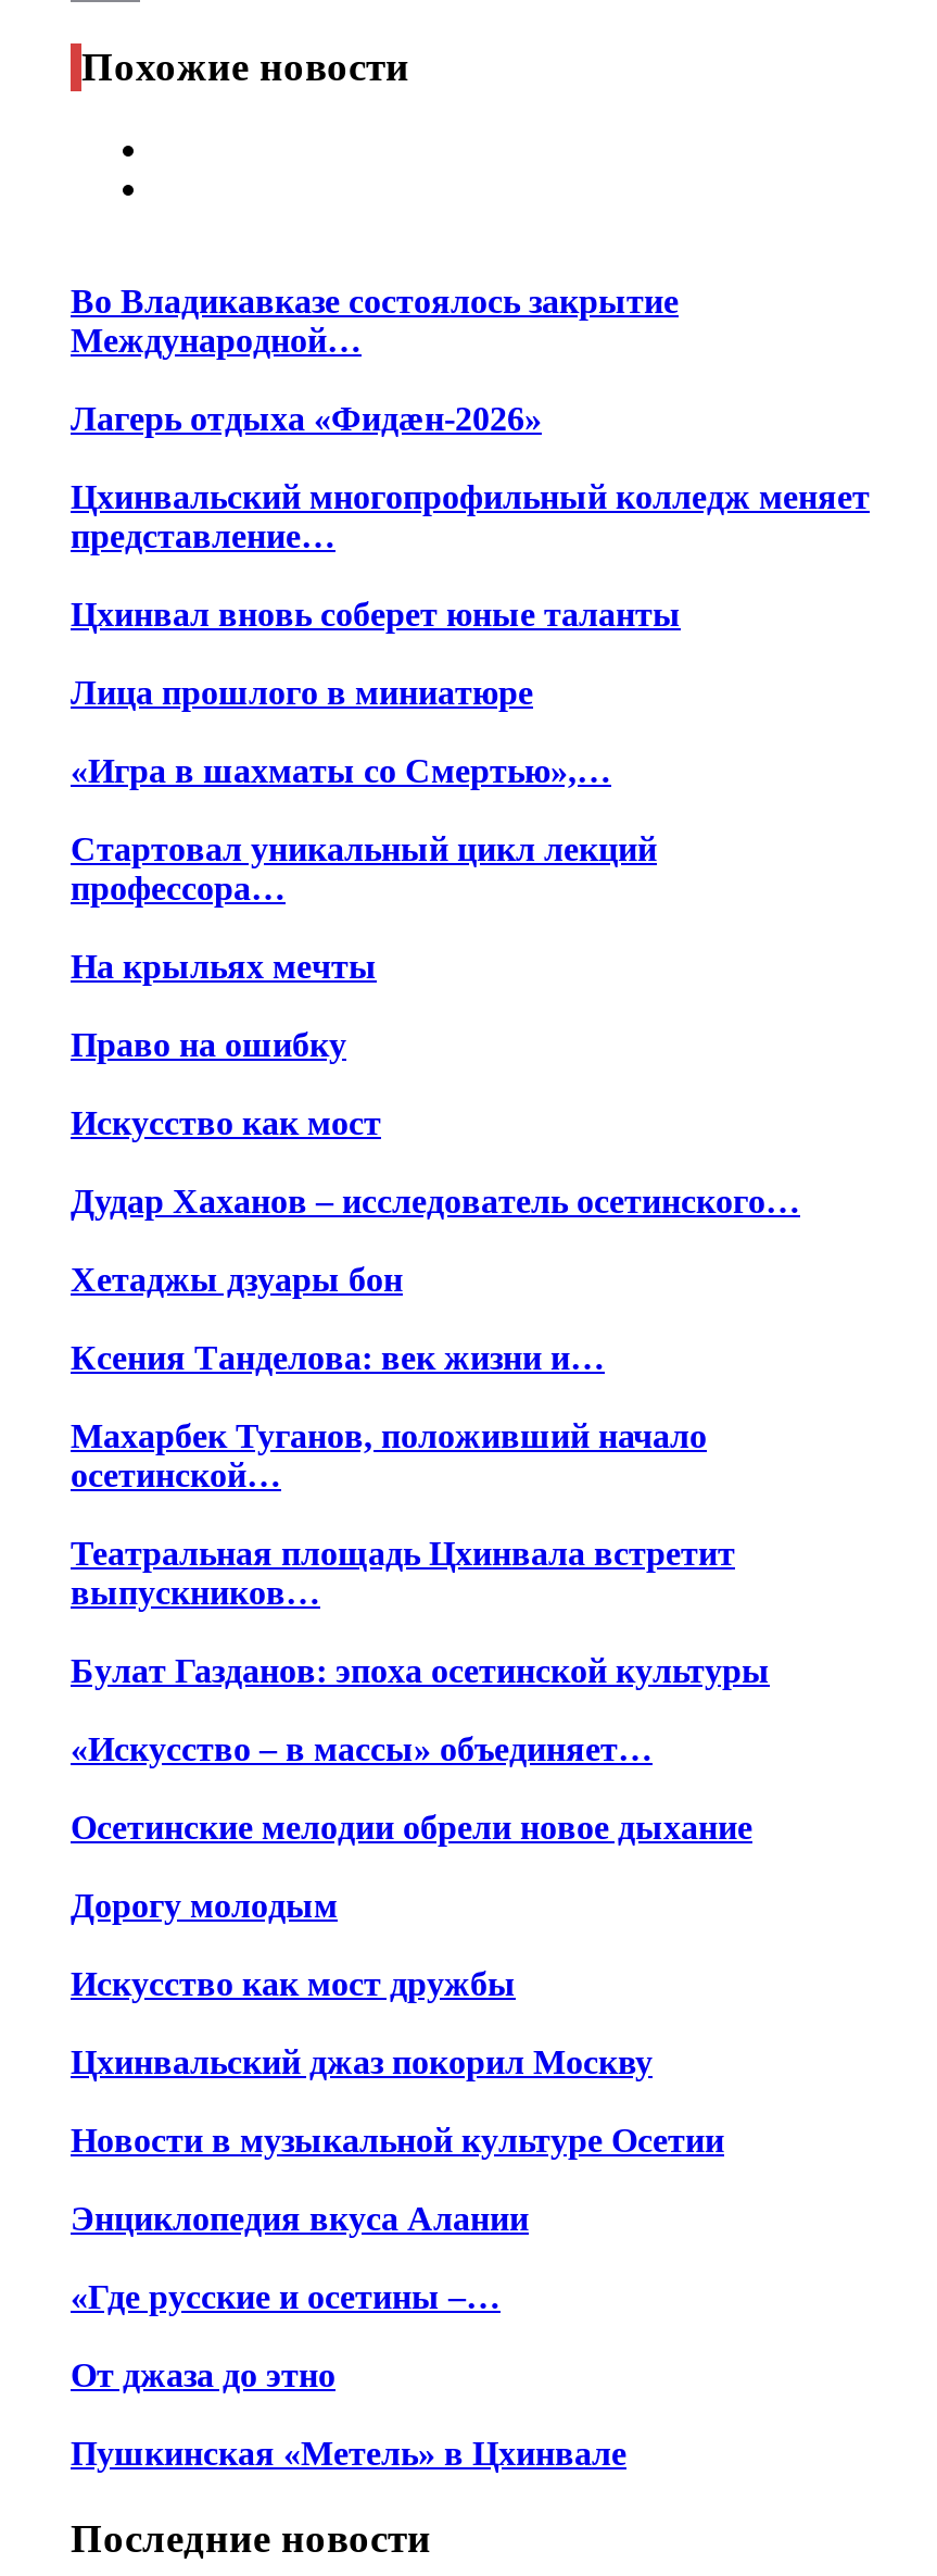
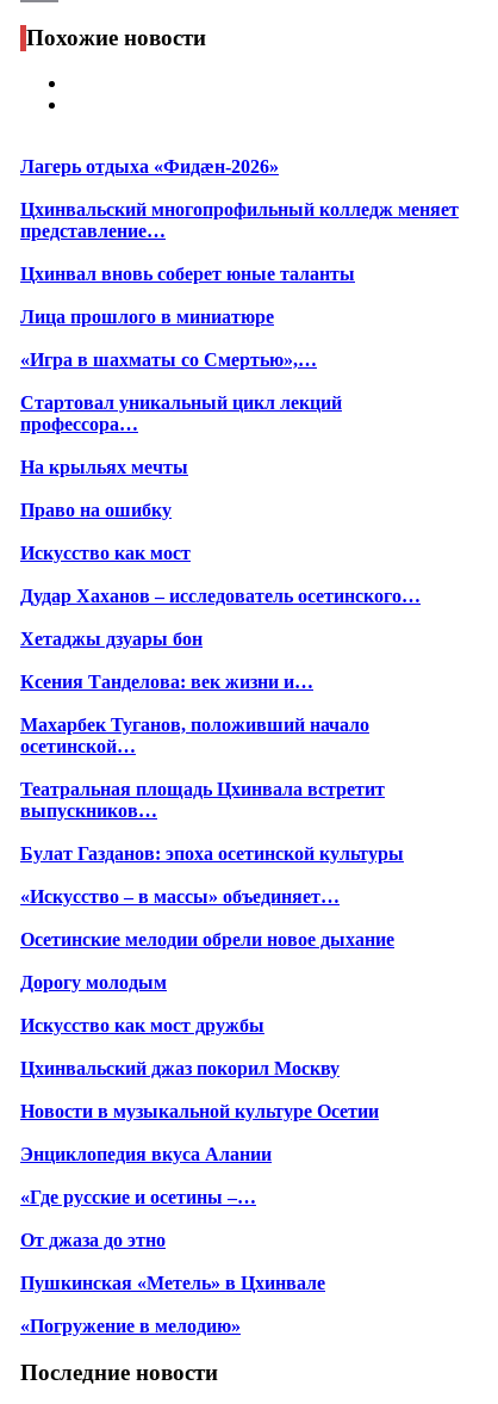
- Во Владикавказе состоялось закрытие
- Международной…

moved up: Лагерь отдыха «Фидæн-2026» | Цхинвальский многопрофильный колледж меняет | представление… | ... | От джаза до этно | Пушкинская «Метель» в Цхинвале

+ «Погружение в мелодию»
